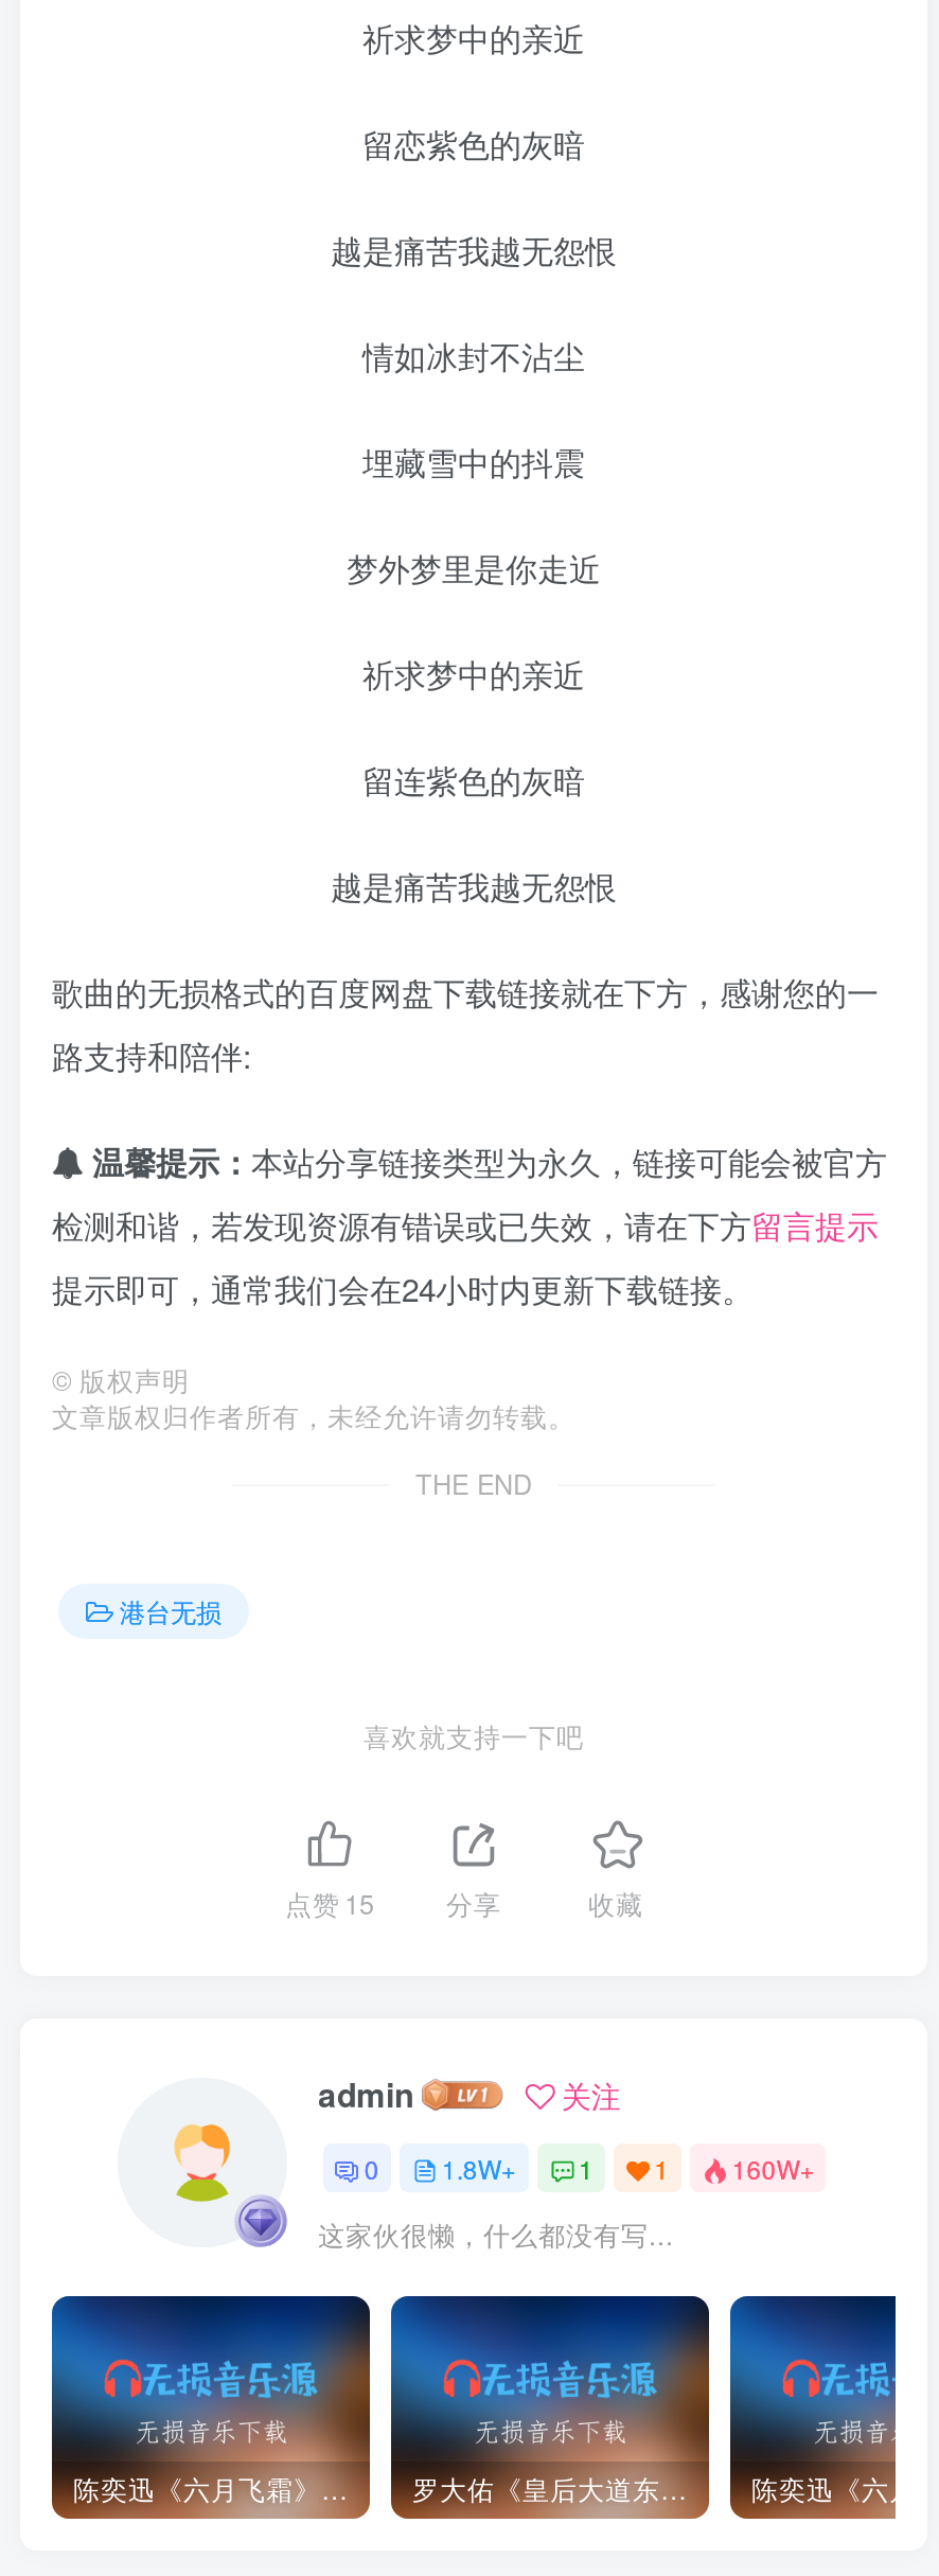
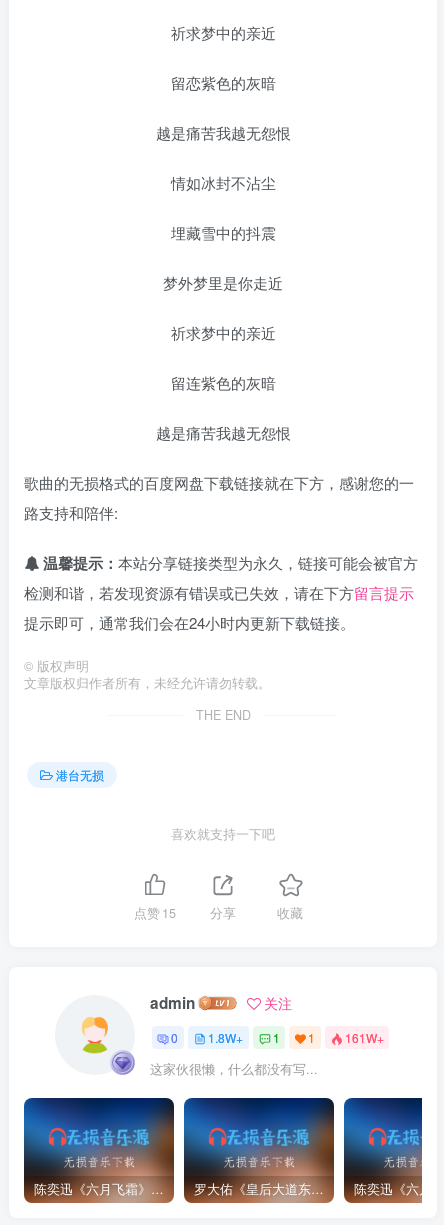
- 0 1.8W+ 1 1 160W+
+ 0 1.8W+ 1 1 161W+
